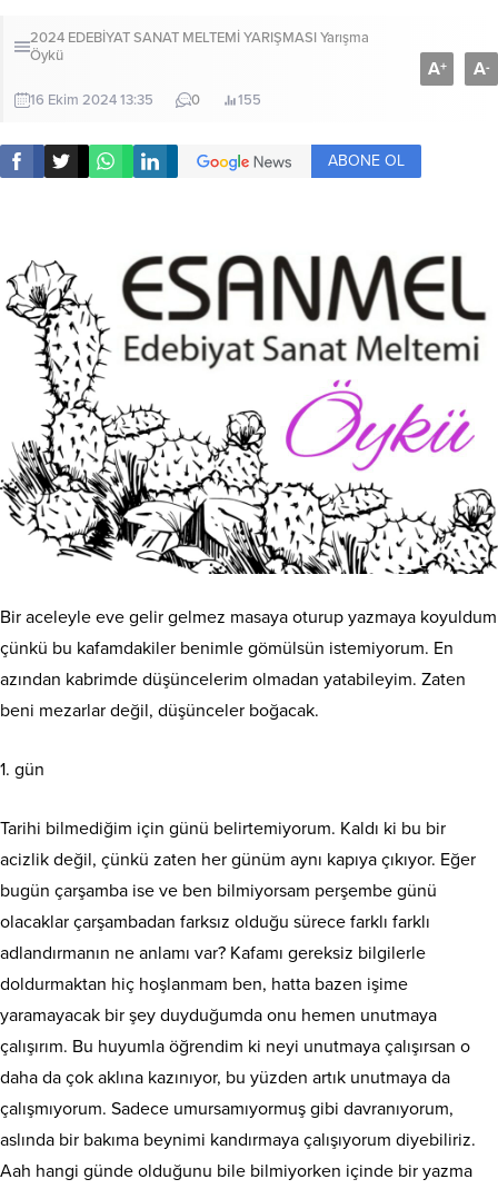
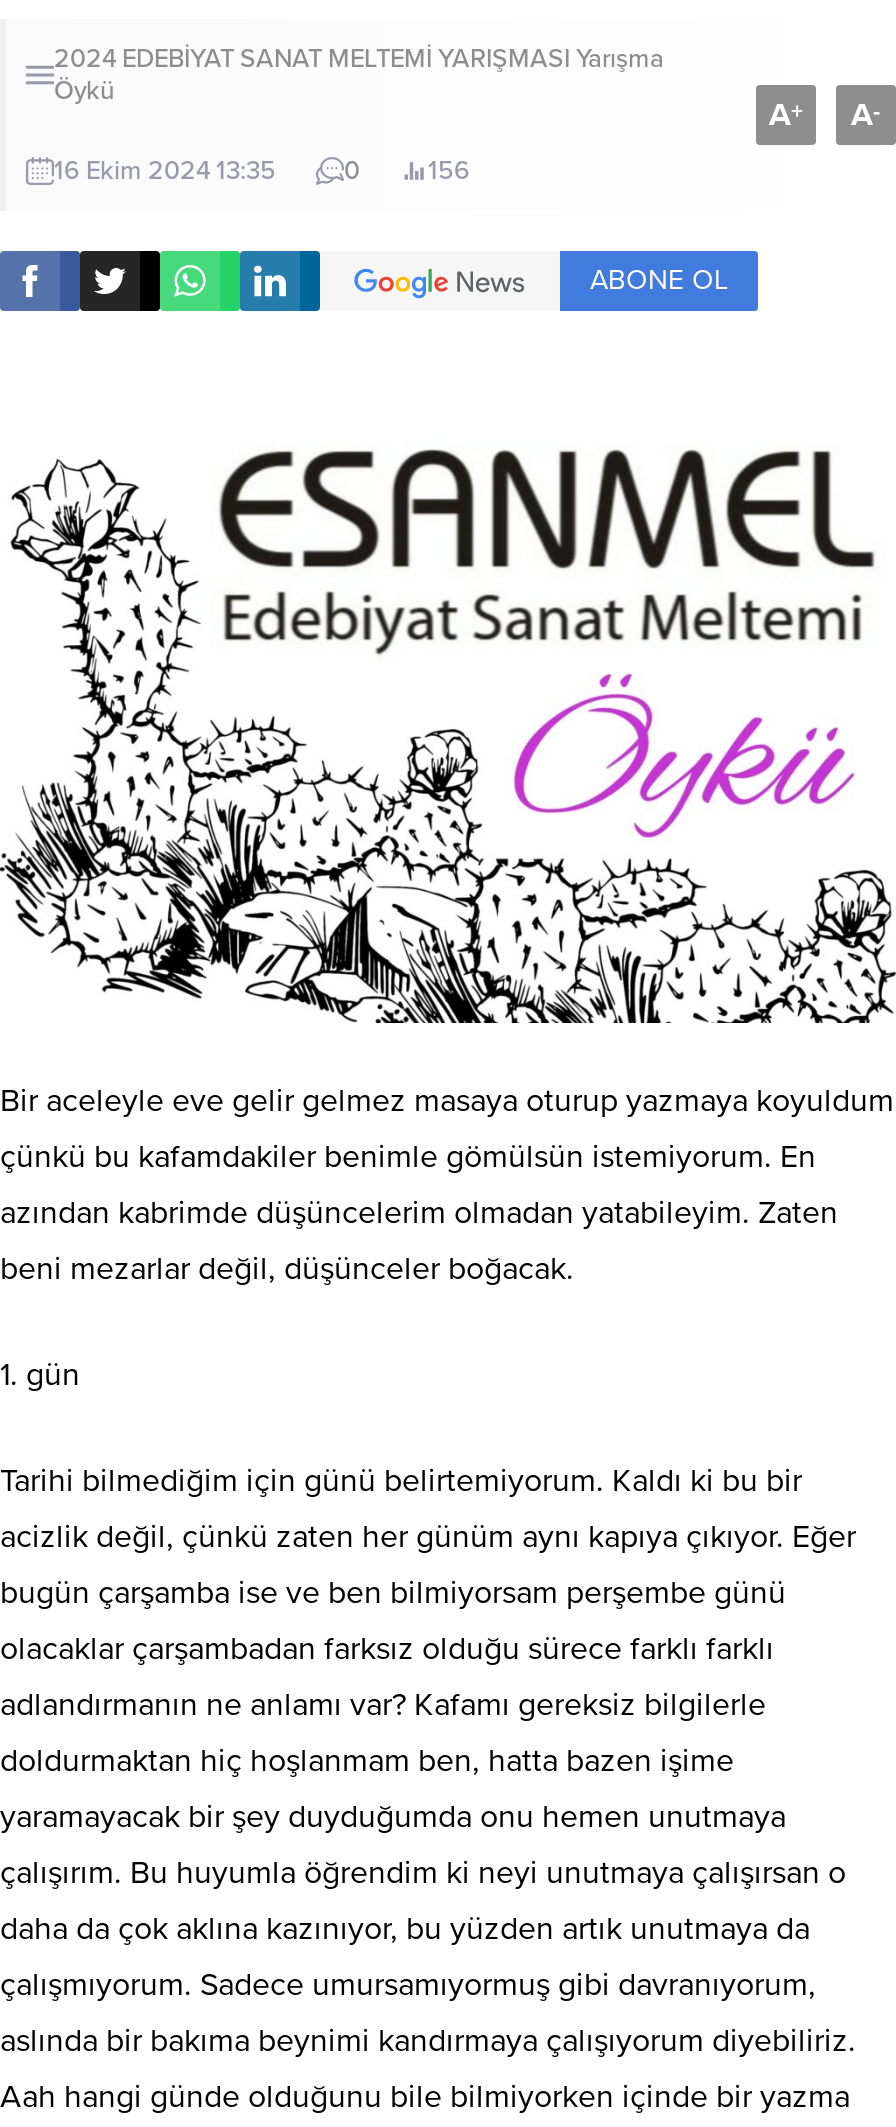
- 155
+ 156
